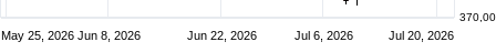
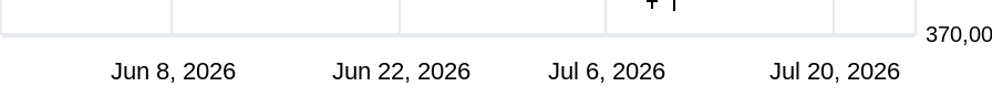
- May 25, 2026 Jun 8, 2026
+ Jun 8, 2026
